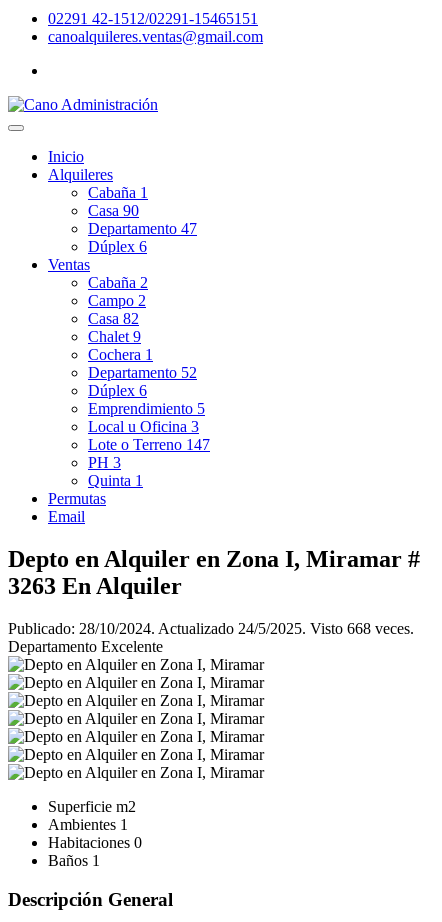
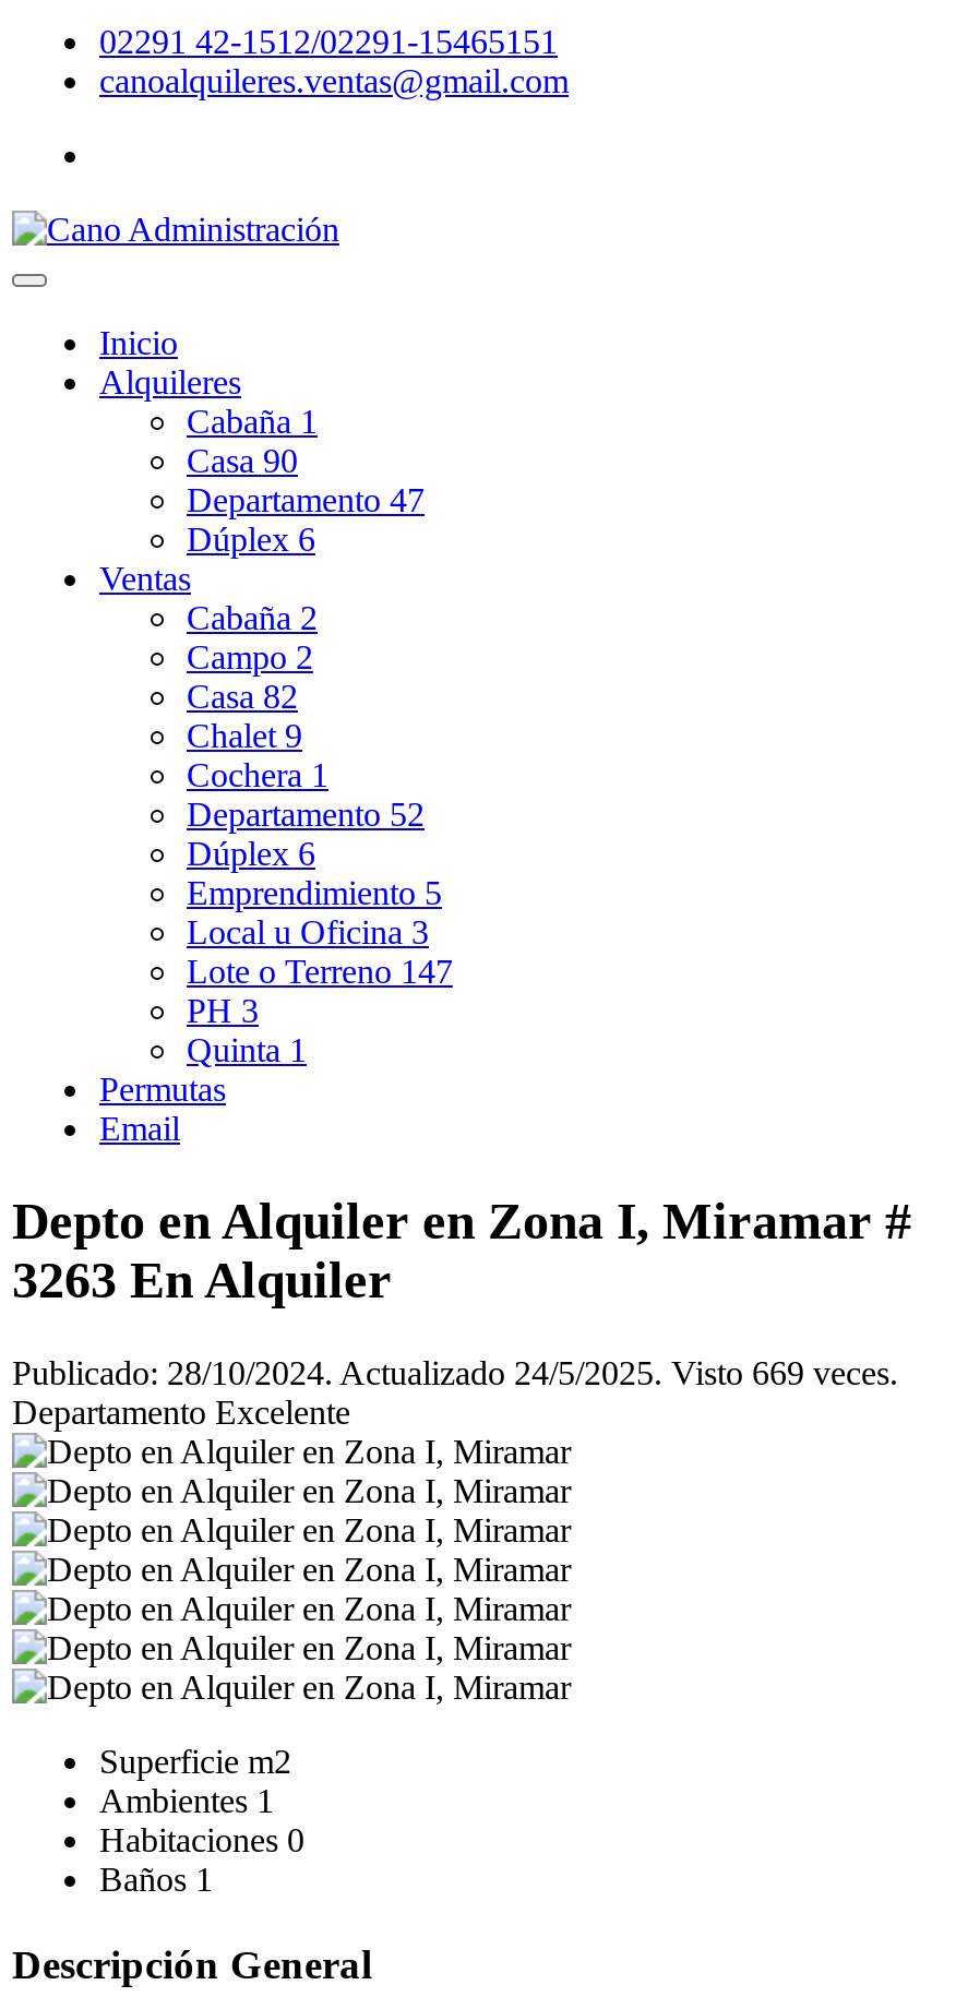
- Publicado: 28/10/2024. Actualizado 24/5/2025. Visto 668 veces.
+ Publicado: 28/10/2024. Actualizado 24/5/2025. Visto 669 veces.
